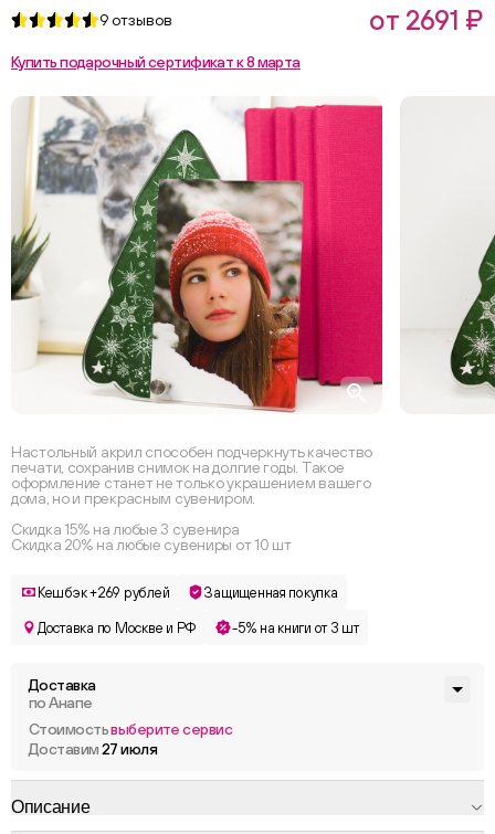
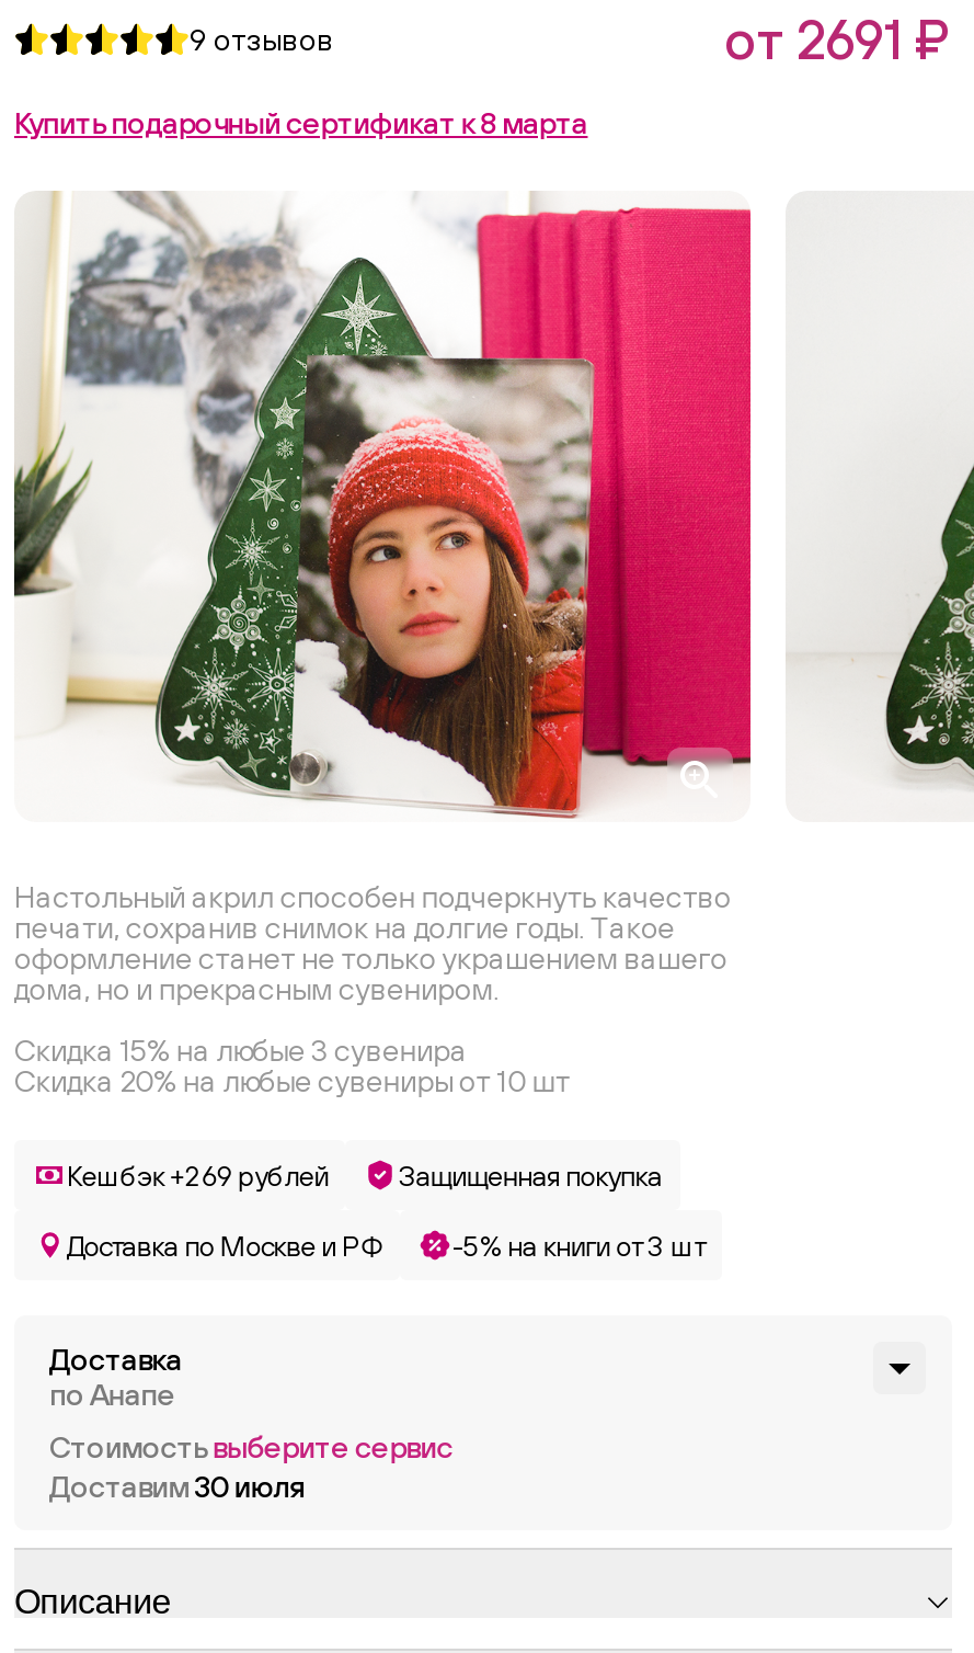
- Доставим 27 июля
+ Доставим 30 июля
